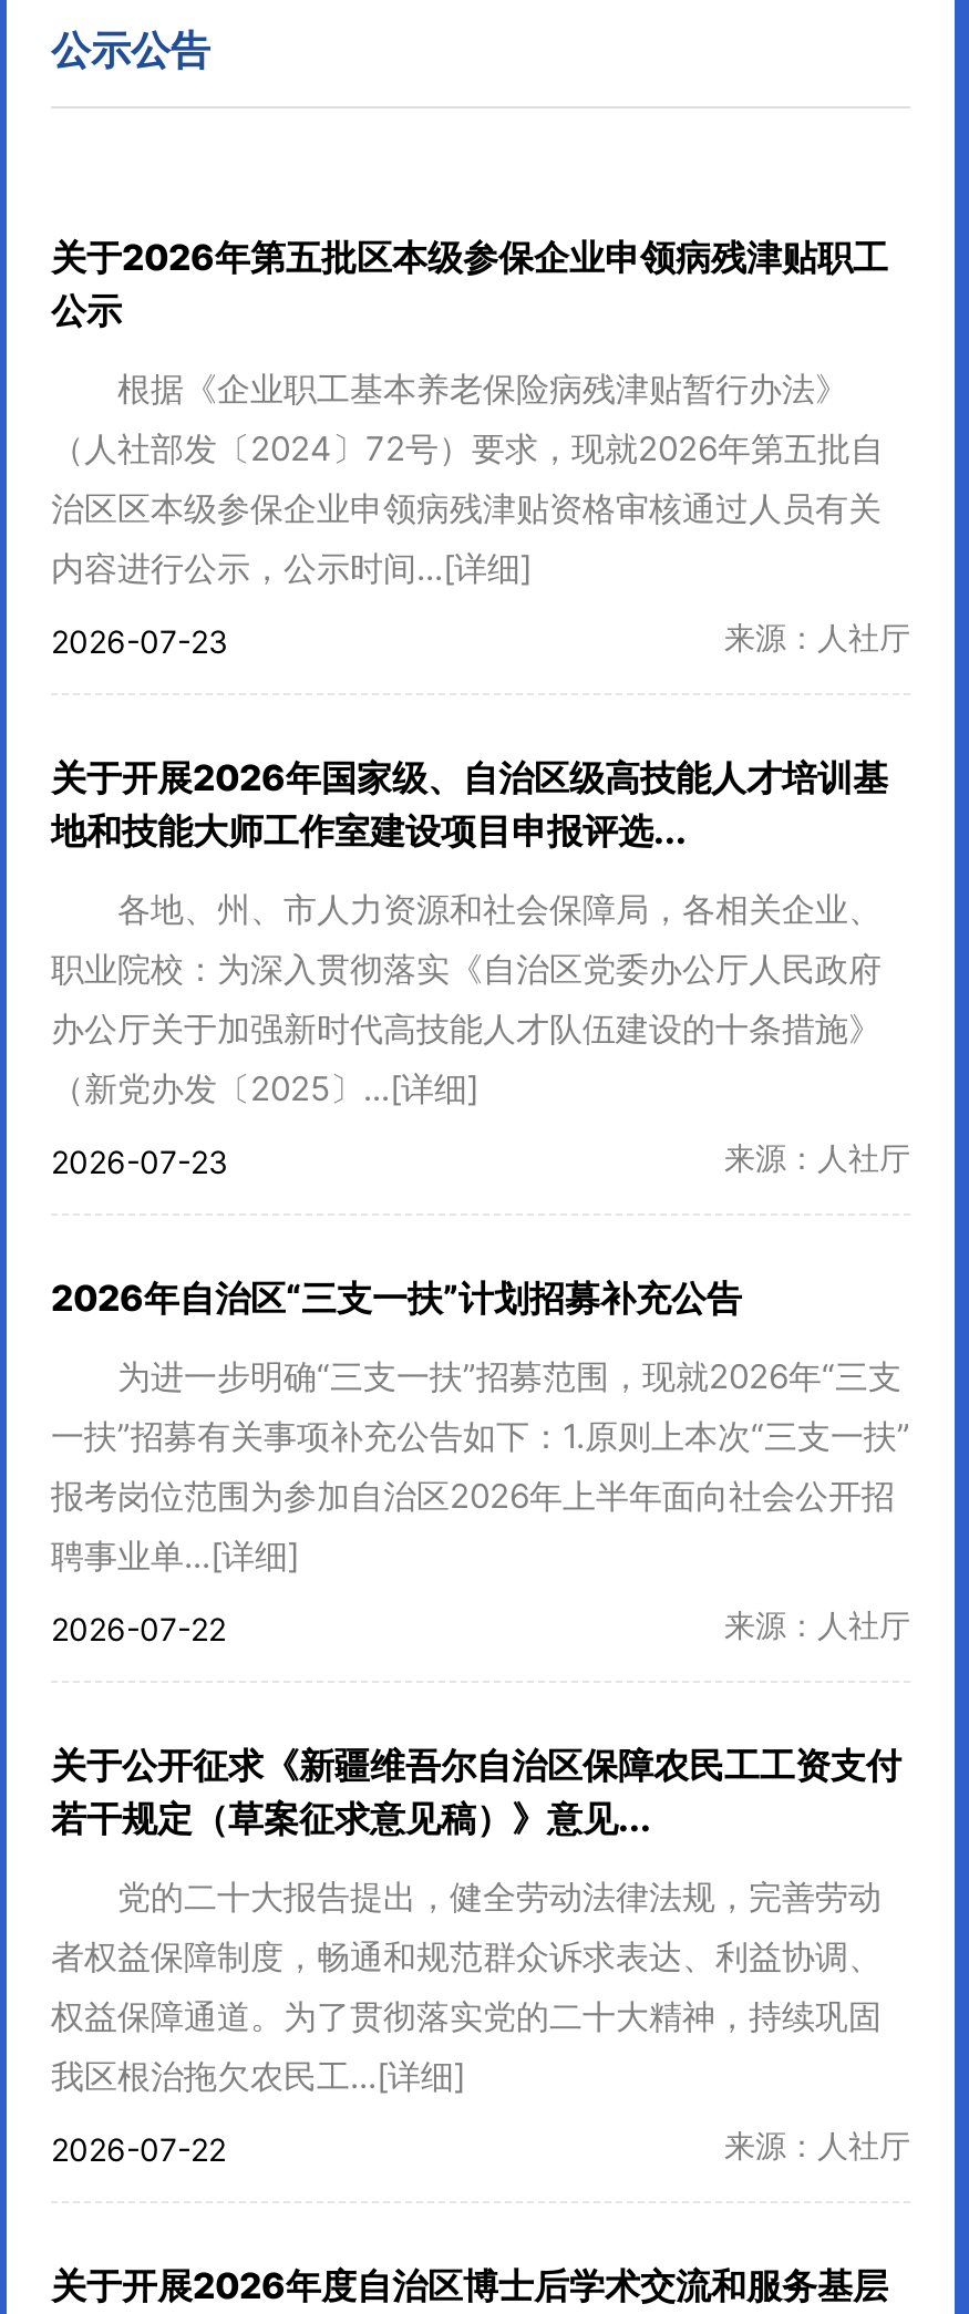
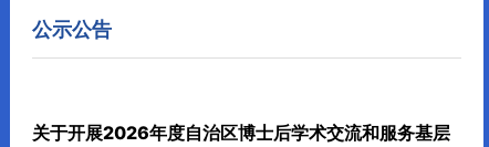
- 关于2026年第五批区本级参保企业申领病残津贴职工
- 公示
- 根据《企业职工基本养老保险病残津贴暂行办法》
- （人社部发〔2024〕72号）要求，现就2026年第五批自
- 治区区本级参保企业申领病残津贴资格审核通过人员有关
- 内容进行公示，公示时间...[详细]
- 2026-07-23
- 来源：人社厅
- 关于开展2026年国家级、自治区级高技能人才培训基
- 地和技能大师工作室建设项目申报评选...
- 各地、州、市人力资源和社会保障局，各相关企业、
- 职业院校：为深入贯彻落实《自治区党委办公厅人民政府
- 办公厅关于加强新时代高技能人才队伍建设的十条措施》
- （新党办发〔2025〕...[详细]
- 2026-07-23
- 来源：人社厅
- 2026年自治区“三支一扶”计划招募补充公告
- 为进一步明确“三支一扶”招募范围，现就2026年“三支
- 一扶”招募有关事项补充公告如下：1.原则上本次“三支一扶”
- 报考岗位范围为参加自治区2026年上半年面向社会公开招
- 聘事业单...[详细]
- 2026-07-22
- 来源：人社厅
- 关于公开征求《新疆维吾尔自治区保障农民工工资支付
- 若干规定（草案征求意见稿）》意见...
- 党的二十大报告提出，健全劳动法律法规，完善劳动
- 者权益保障制度，畅通和规范群众诉求表达、利益协调、
- 权益保障通道。为了贯彻落实党的二十大精神，持续巩固
- 我区根治拖欠农民工...[详细]
- 2026-07-22
- 来源：人社厅
